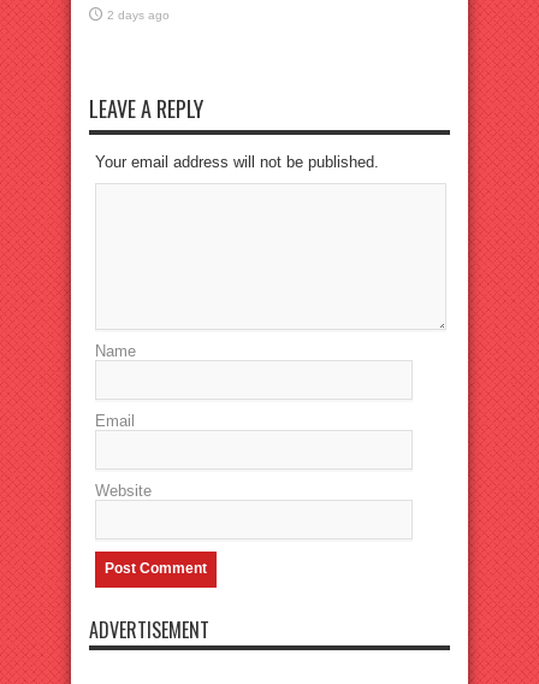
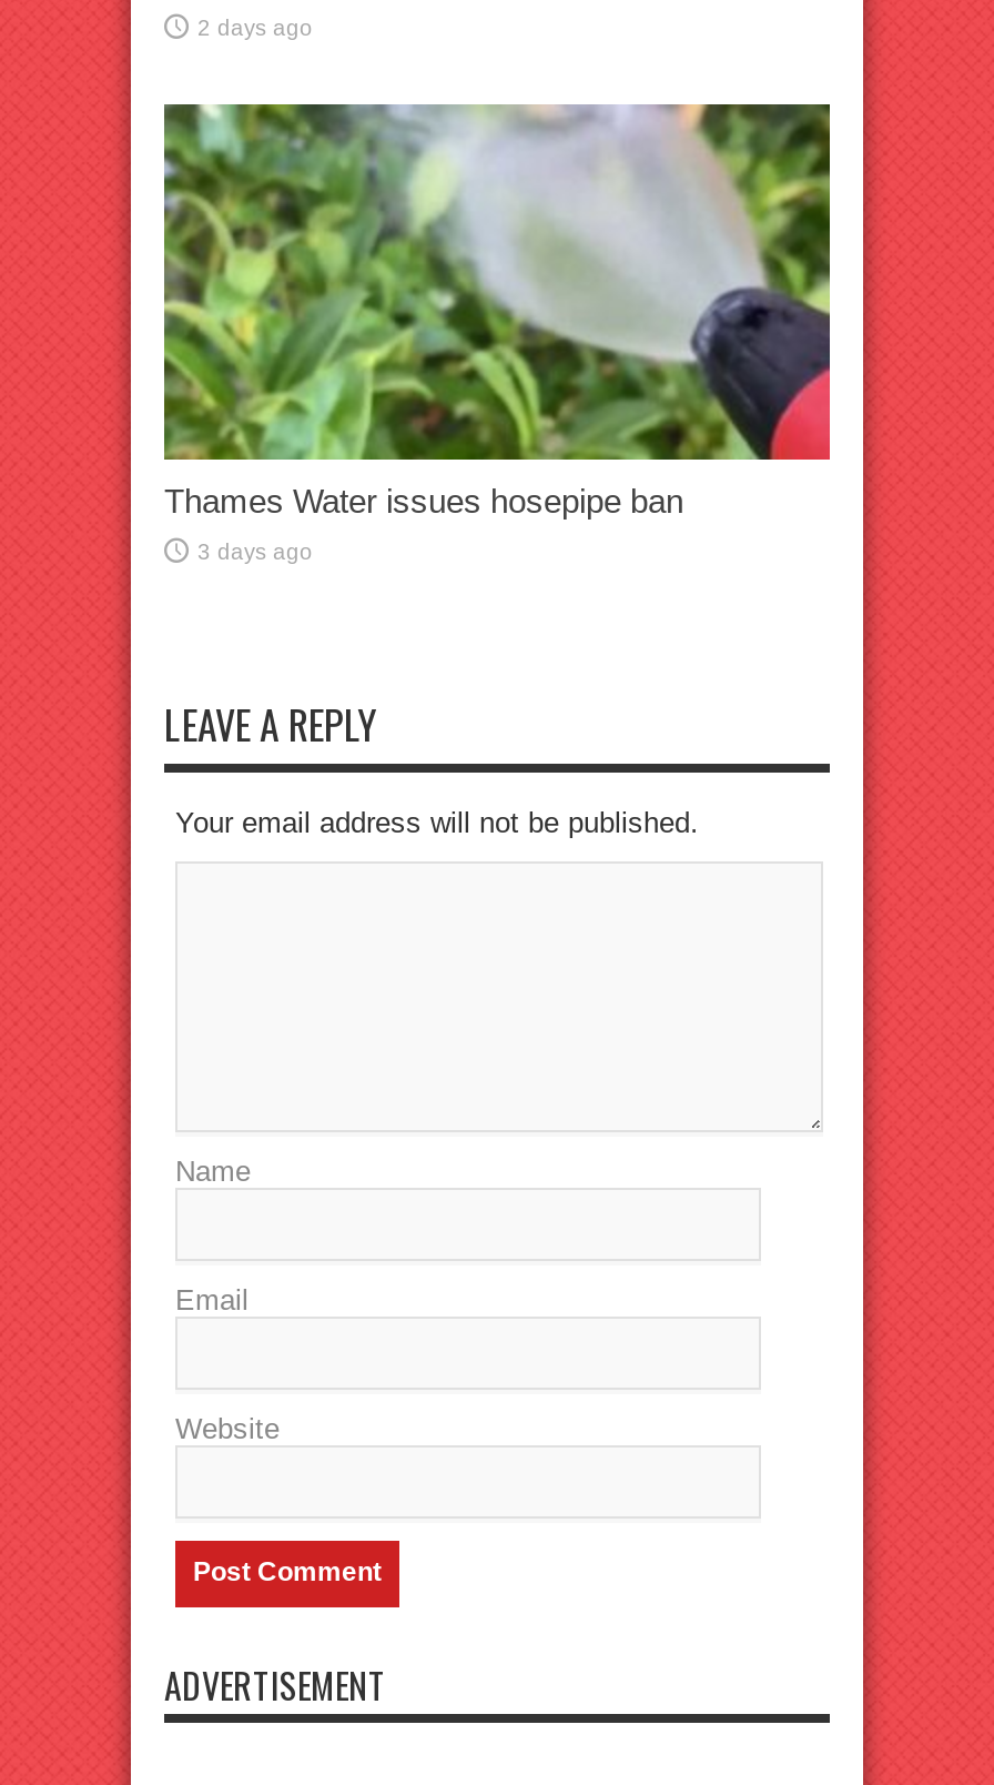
+ [image]
+ Thames Water issues hosepipe ban
+ 3 days ago
